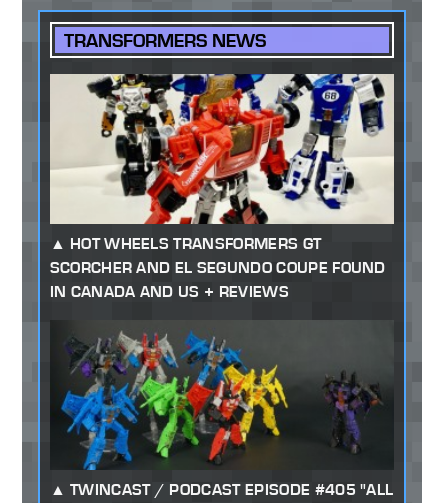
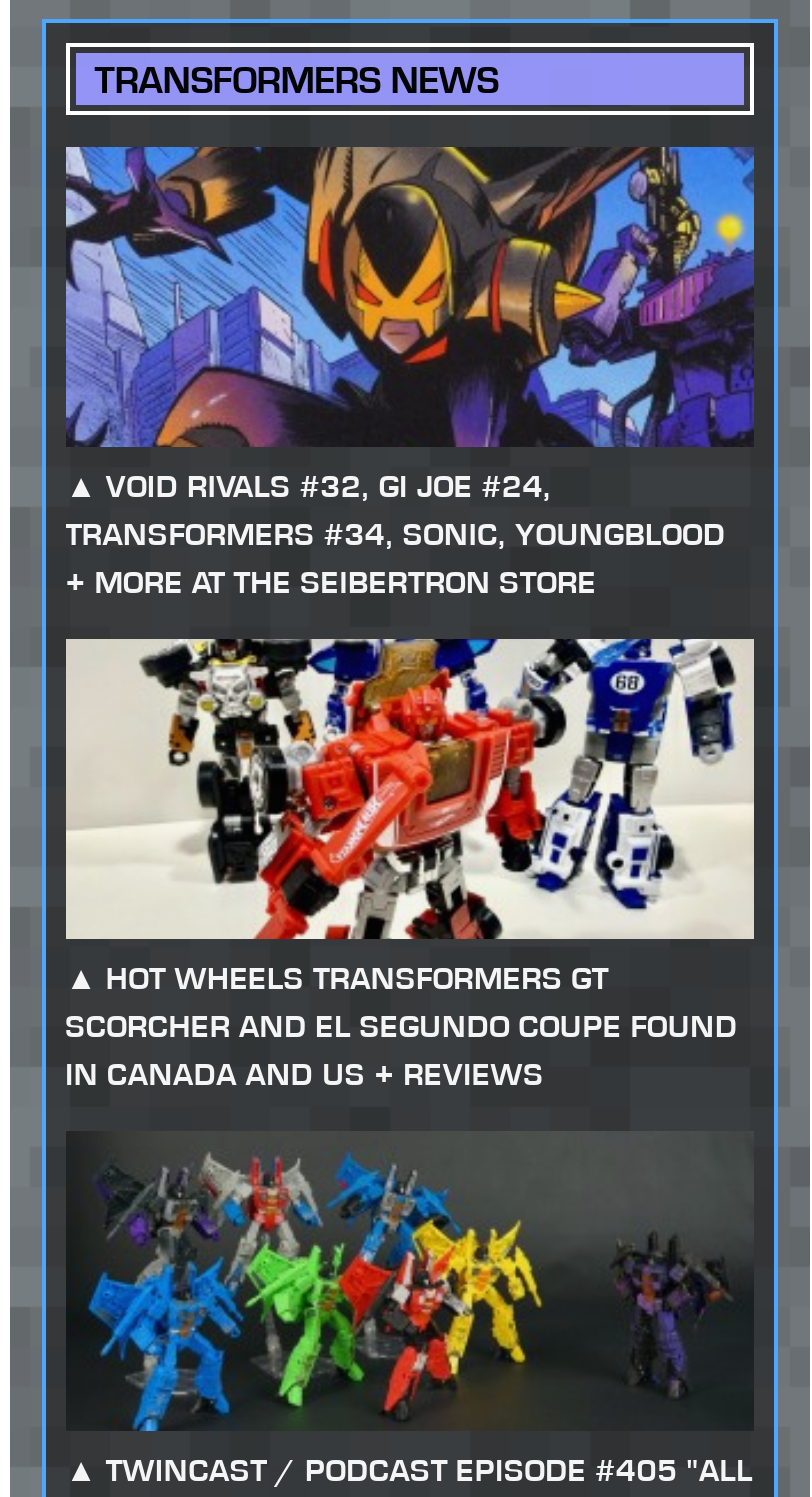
+ [image]
+ VOID RIVALS #32, GI JOE #24,
+ TRANSFORMERS #34, SONIC, YOUNGBLOOD
+ + MORE AT THE SEIBERTRON STORE
